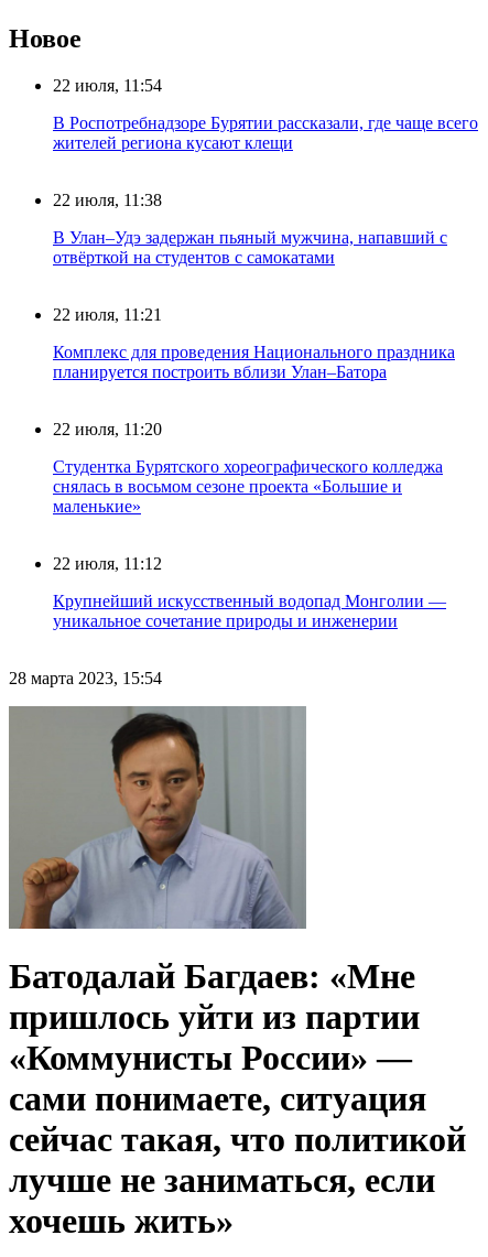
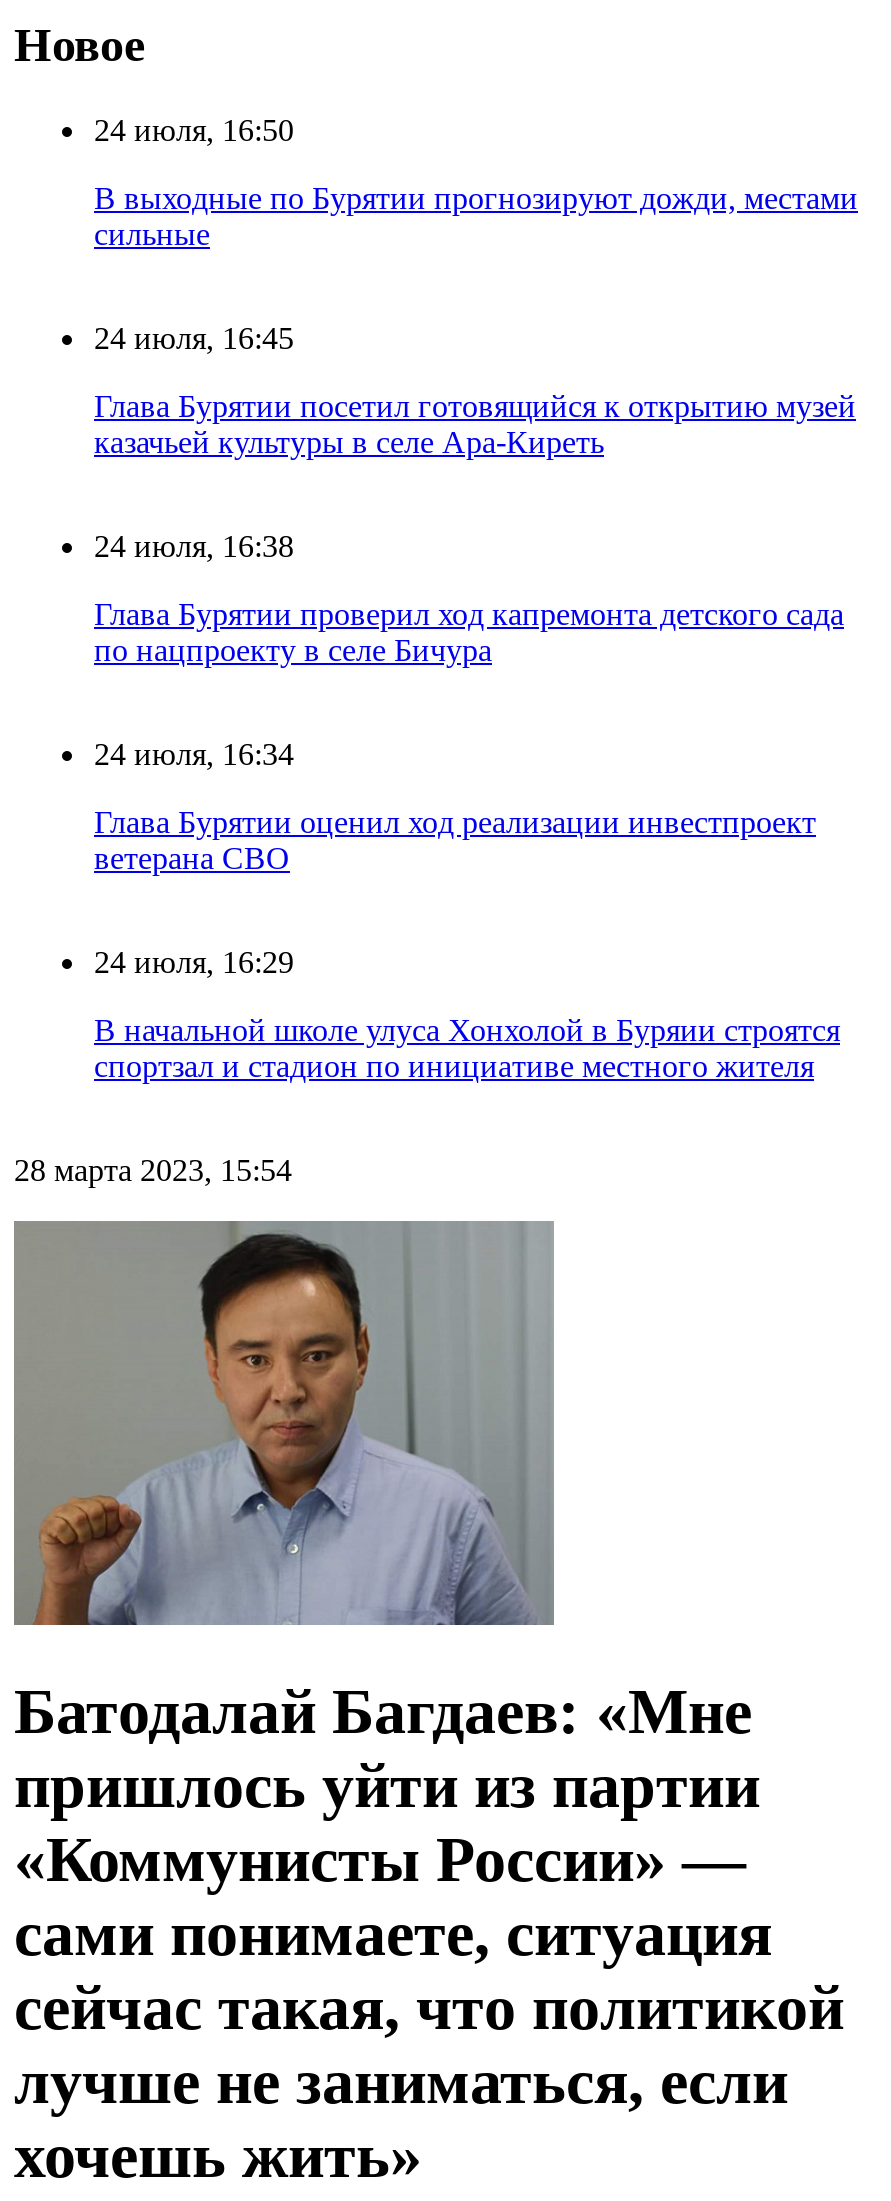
- 22 июля, 11:54
+ 24 июля, 16:50

- В Роспотребнадзоре Бурятии рассказали, где чаще всего
- жителей региона кусают клещи
+ В выходные по Бурятии прогнозируют дожди, местами
+ сильные

- 22 июля, 11:38
+ 24 июля, 16:45

- В Улан–Удэ задержан пьяный мужчина, напавший с
- отвёрткой на студентов с самокатами
+ Глава Бурятии посетил готовящийся к открытию музей
+ казачьей культуры в селе Ара-Киреть

- 22 июля, 11:21
+ 24 июля, 16:38

- Комплекс для проведения Национального праздника
- планируется построить вблизи Улан–Батора
+ Глава Бурятии проверил ход капремонта детского сада
+ по нацпроекту в селе Бичура

- 22 июля, 11:20
+ 24 июля, 16:34

- Студентка Бурятского хореографического колледжа
- снялась в восьмом сезоне проекта «Большие и
- маленькие»
+ Глава Бурятии оценил ход реализации инвестпроект
+ ветерана СВО

- 22 июля, 11:12
+ 24 июля, 16:29

- Крупнейший искусственный водопад Монголии —
- уникальное сочетание природы и инженерии
+ В начальной школе улуса Хонхолой в Буряии строятся
+ спортзал и стадион по инициативе местного жителя
